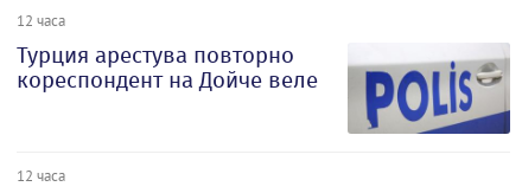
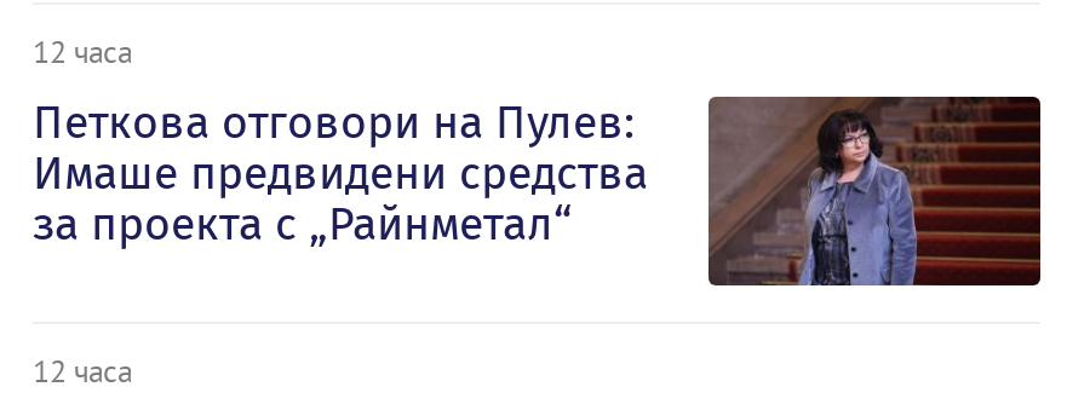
- [image]
- Турция арестува повторно
- кореспондент на Дойче веле
+ [image]
+ Петкова отговори на Пулев:
+ Имаше предвидени средства
+ за проекта с „Райнметал“
